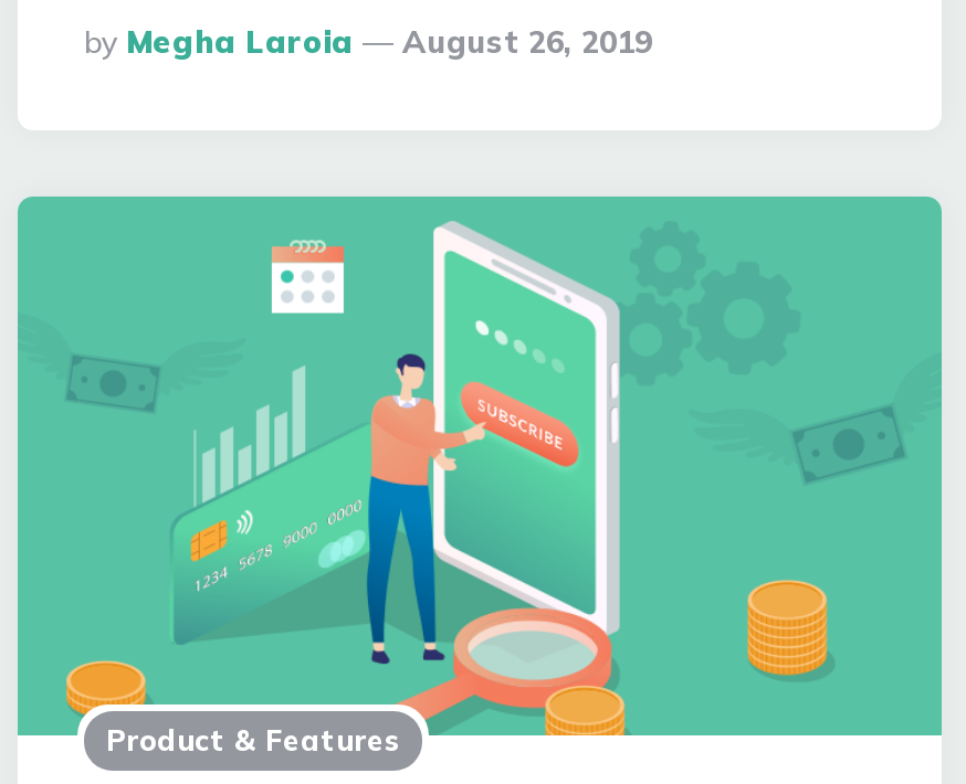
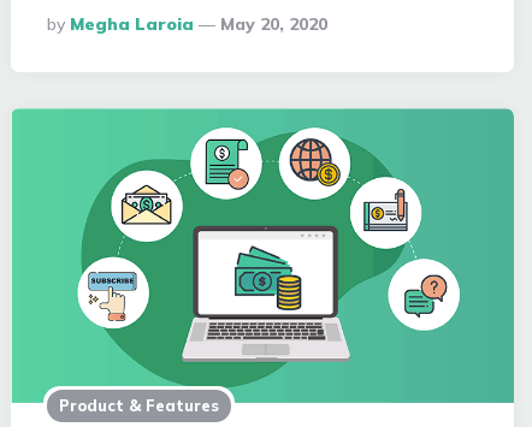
- August 26, 2019
+ May 20, 2020

- [image]
+ [image]
